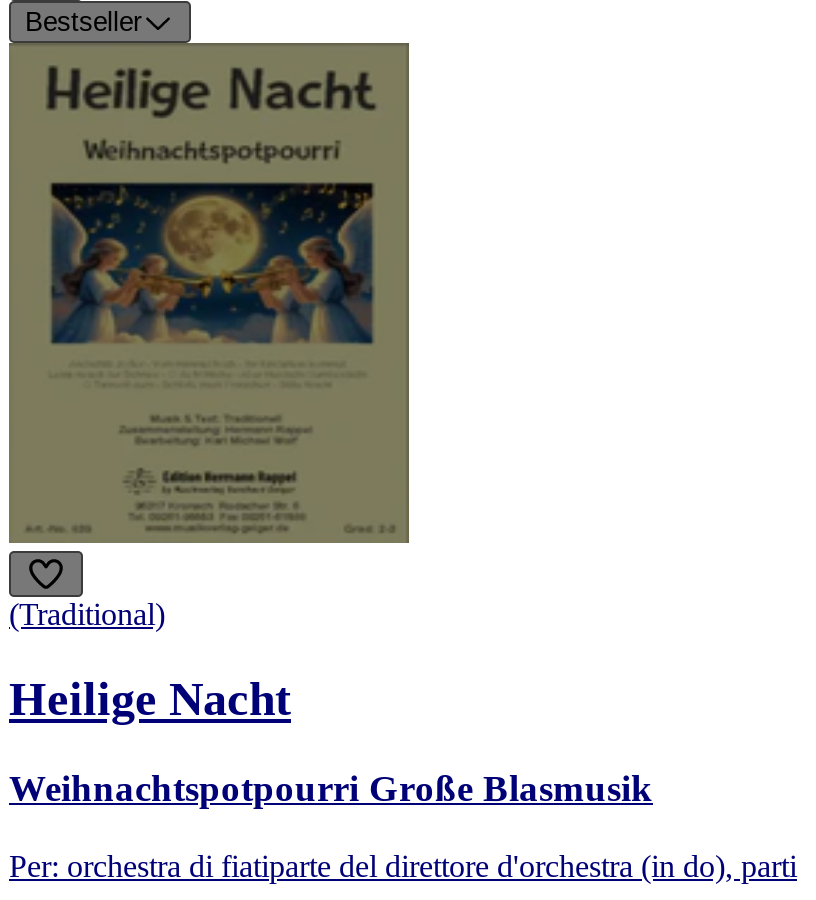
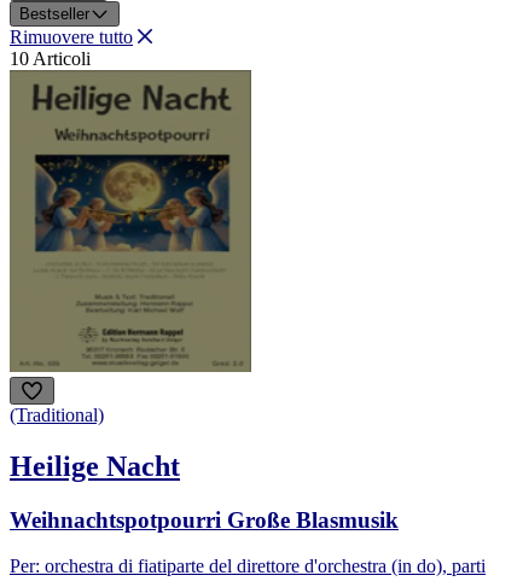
+ Rimuovere tutto
+ 10 Articoli
